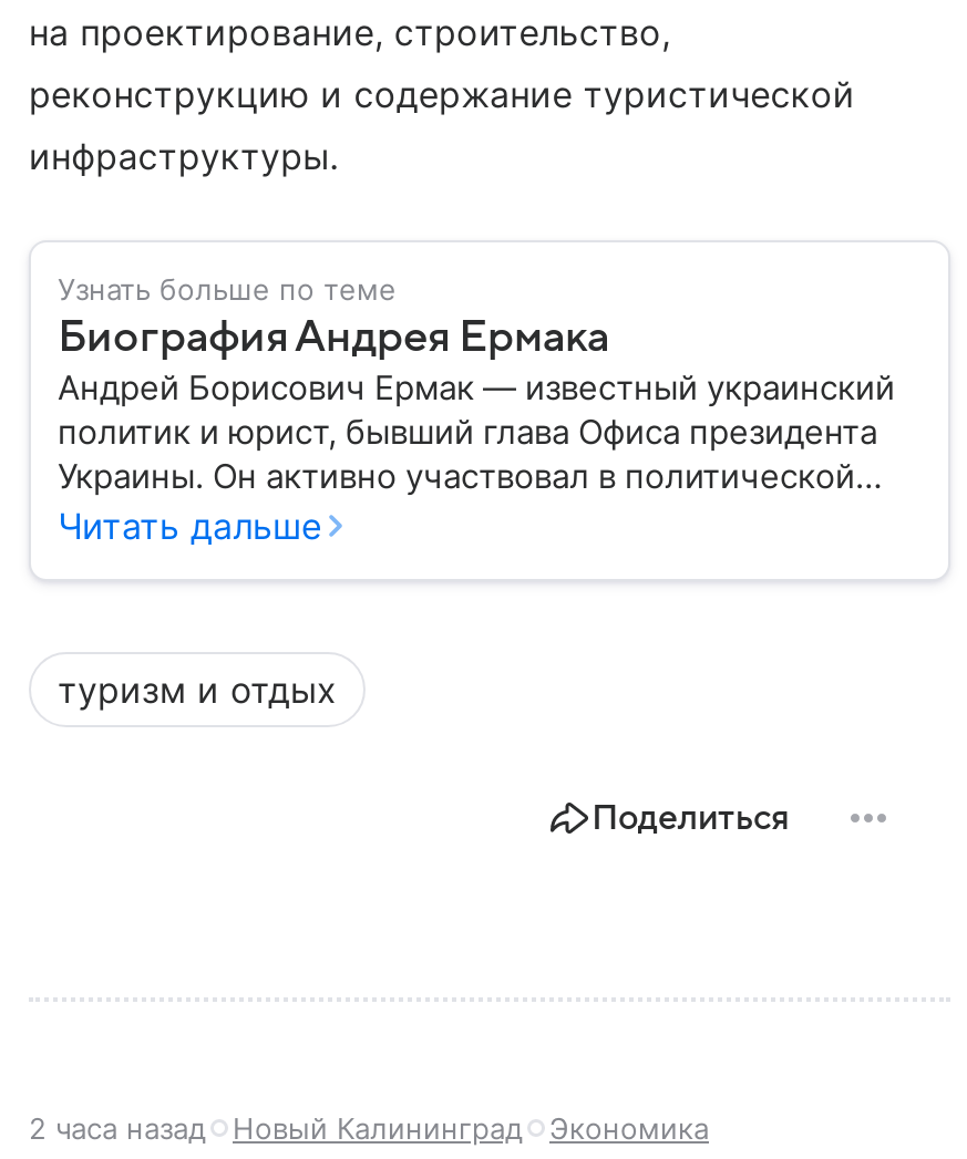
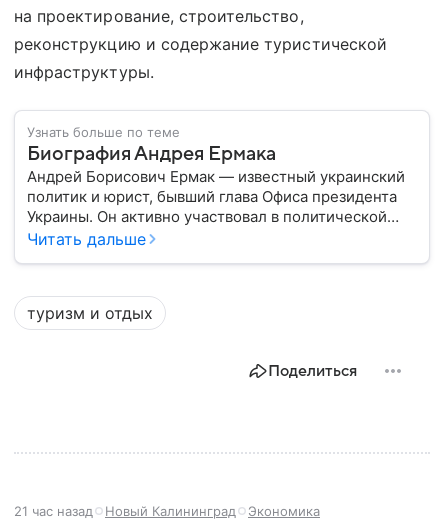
- 2 часа назад Новый Калининград Экономика
+ 21 час назад Новый Калининград Экономика
